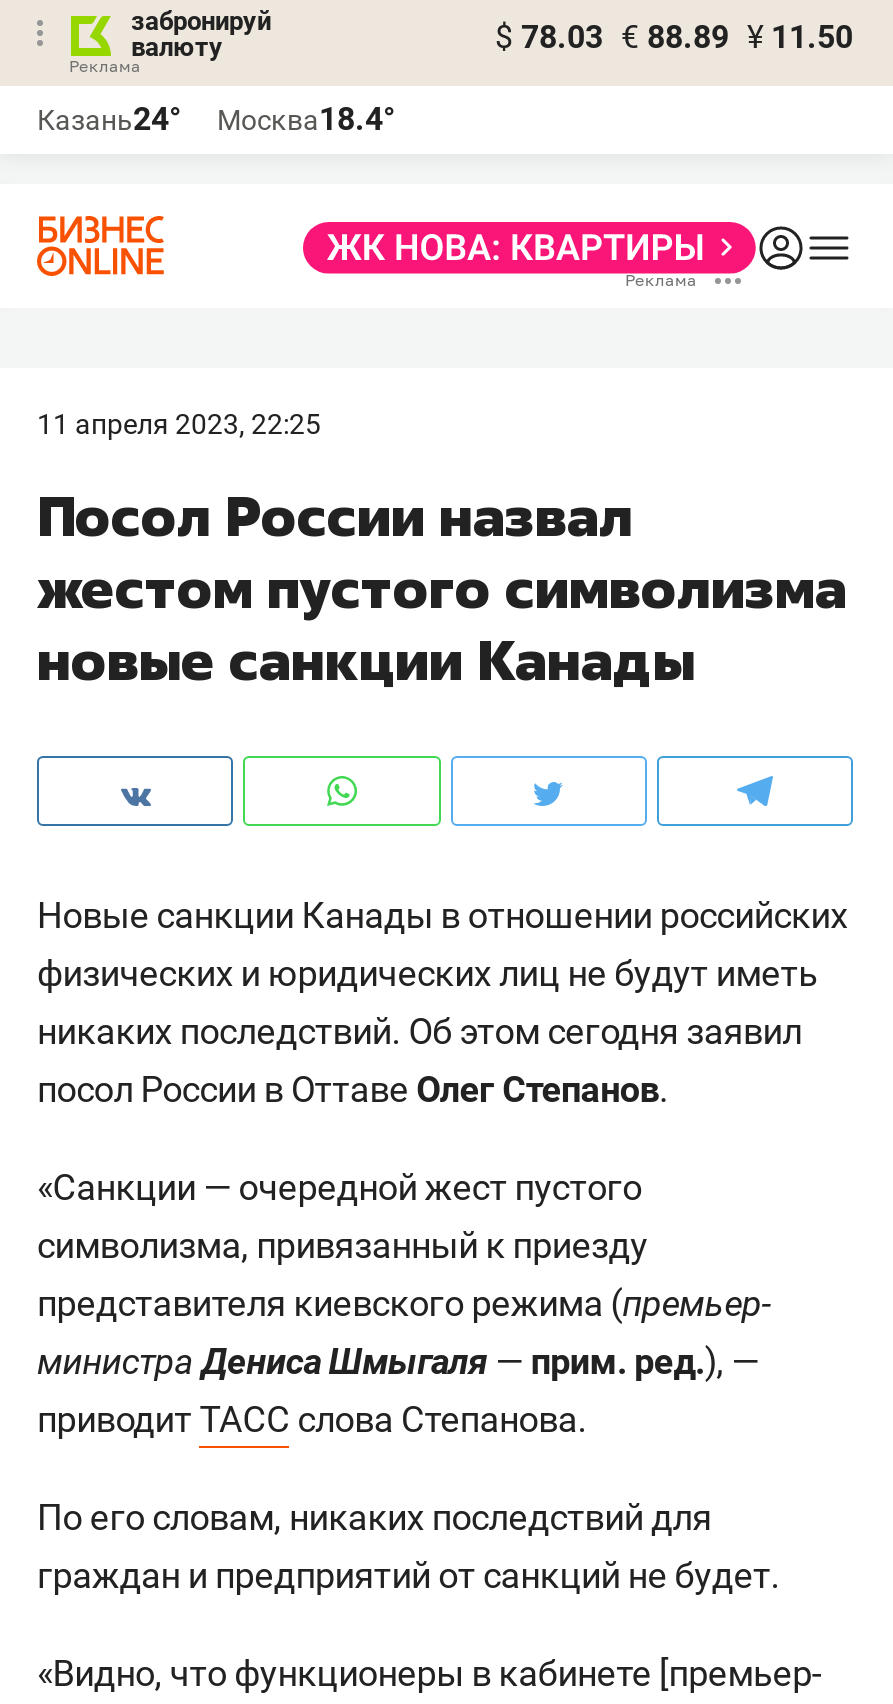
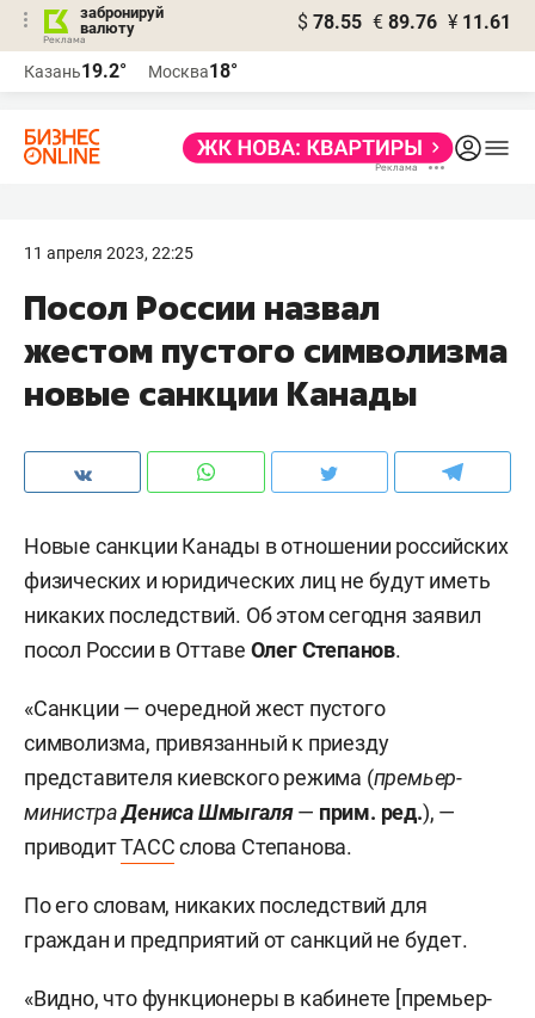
- $ 78.03 € 88.89 ¥ 11.50
+ $ 78.55 € 89.76 ¥ 11.61

- Казань24°
+ Казань19.2°

- Москва18.4°
+ Москва18°
